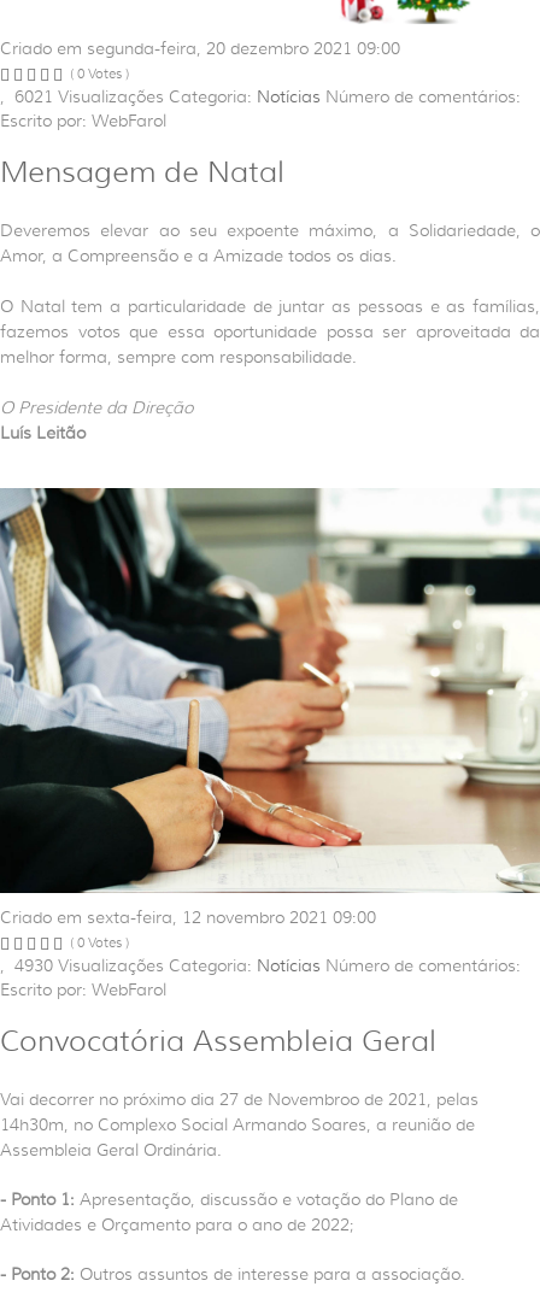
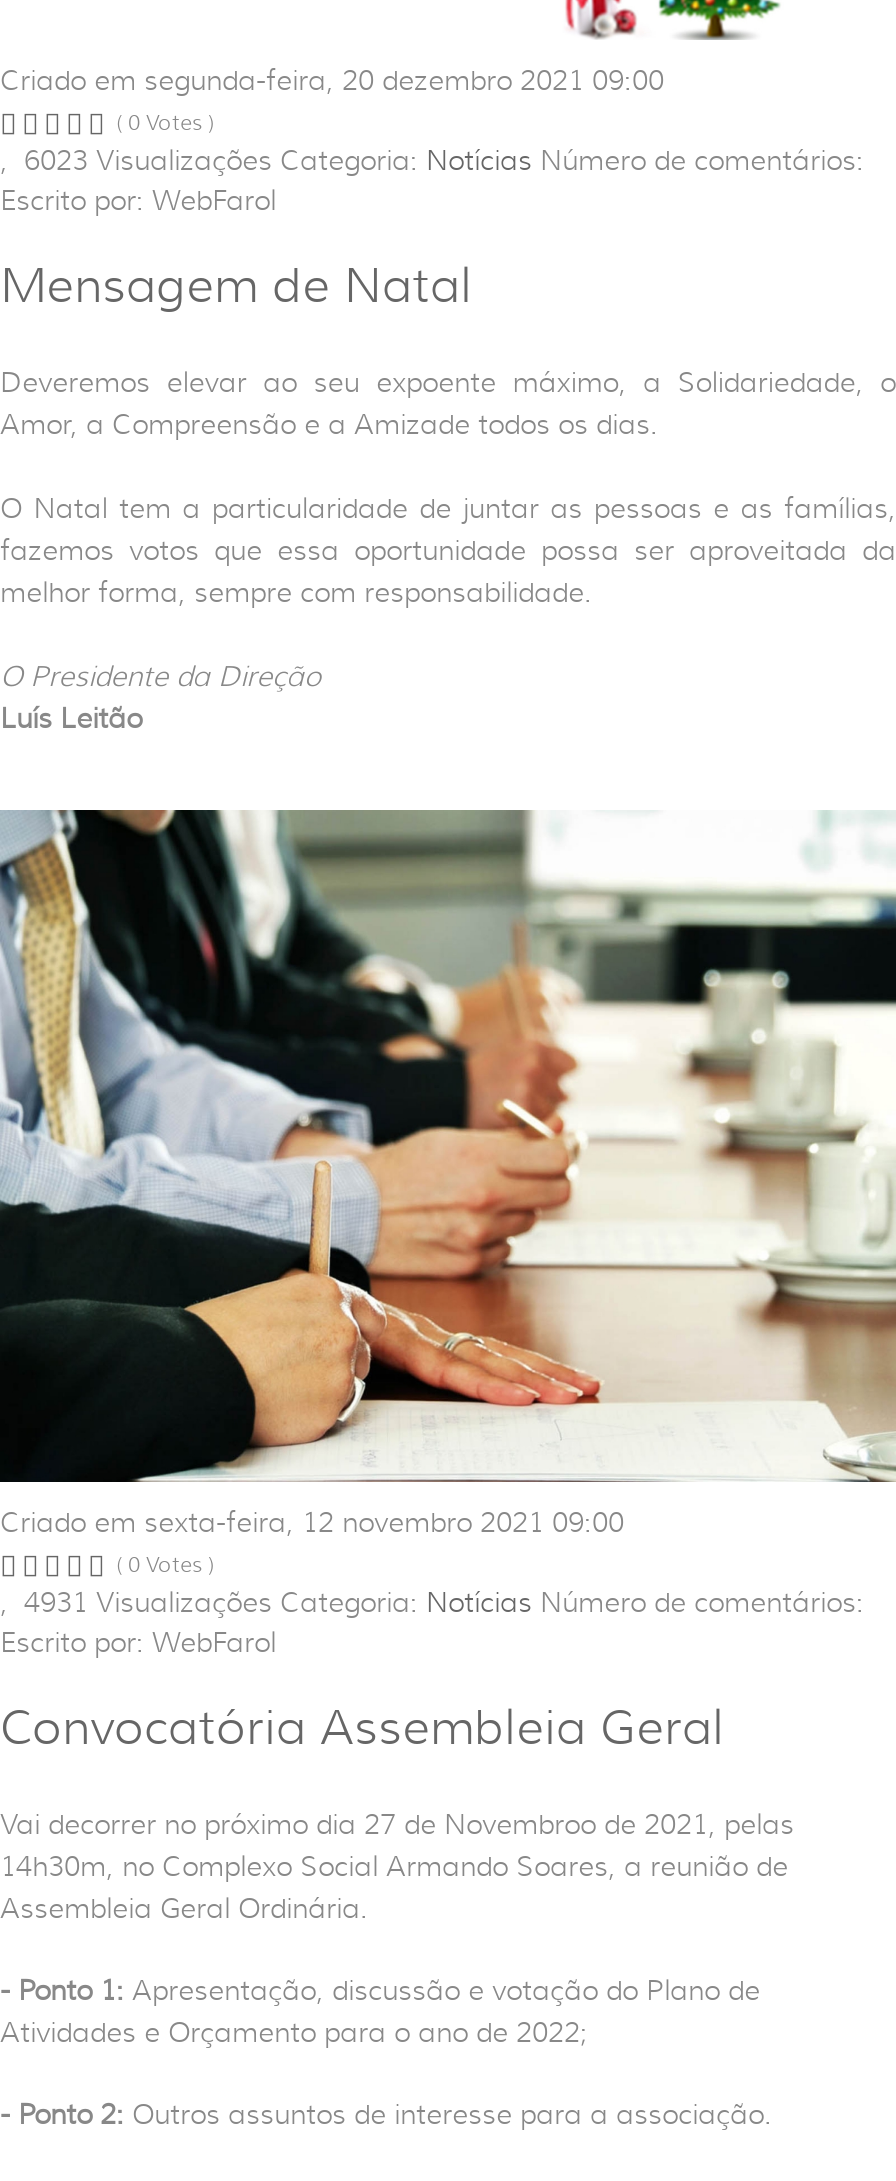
- , 6021 Visualizações Categoria: Notícias Número de comentários:
+ , 6023 Visualizações Categoria: Notícias Número de comentários:

- , 4930 Visualizações Categoria: Notícias Número de comentários:
+ , 4931 Visualizações Categoria: Notícias Número de comentários:
